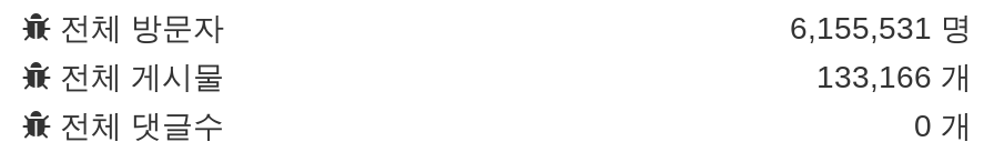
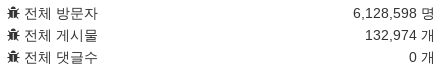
- 6,155,531 명
+ 6,128,598 명

- 133,166 개
+ 132,974 개
